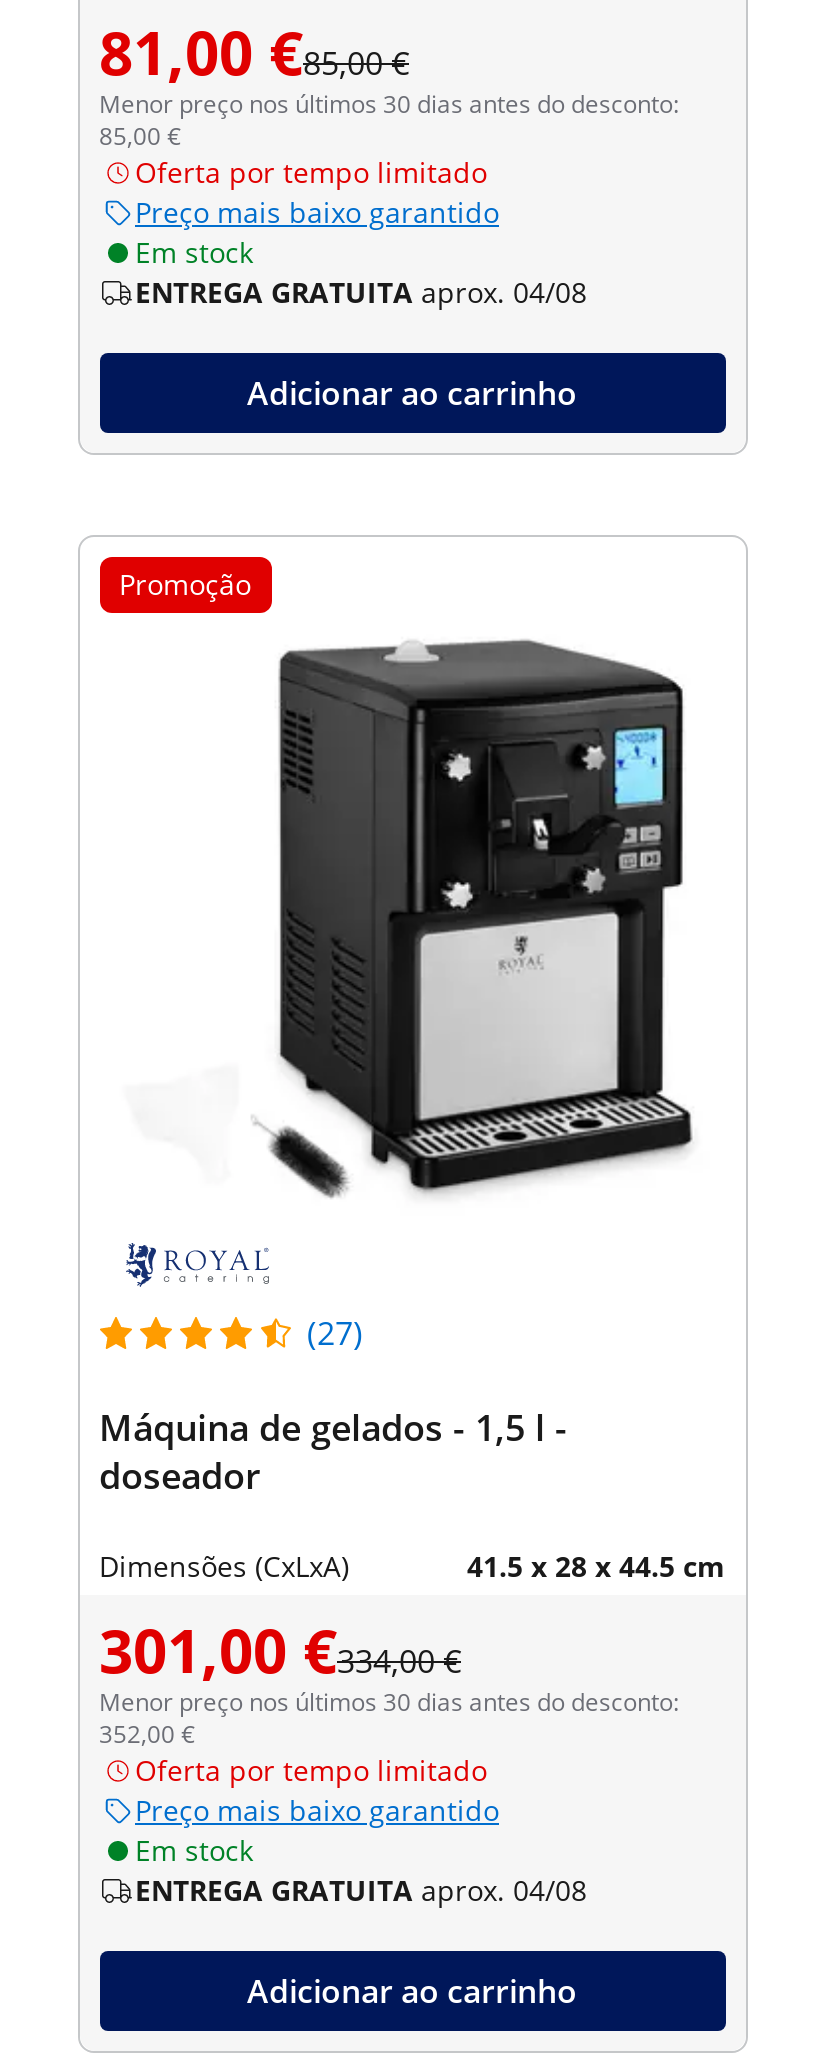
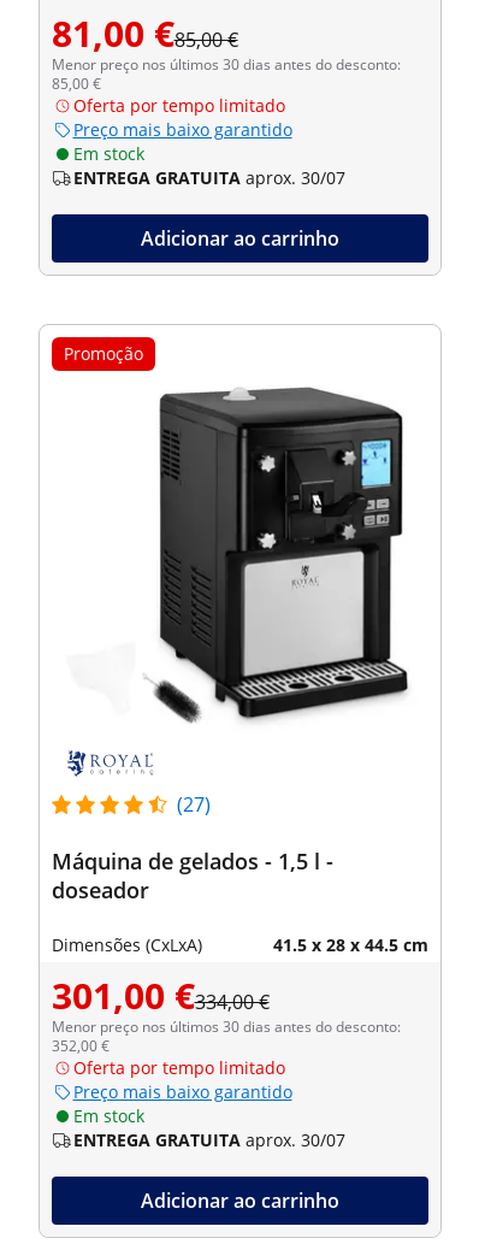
- ENTREGA GRATUITA aprox. 04/08
+ ENTREGA GRATUITA aprox. 30/07

- ENTREGA GRATUITA aprox. 04/08
+ ENTREGA GRATUITA aprox. 30/07
